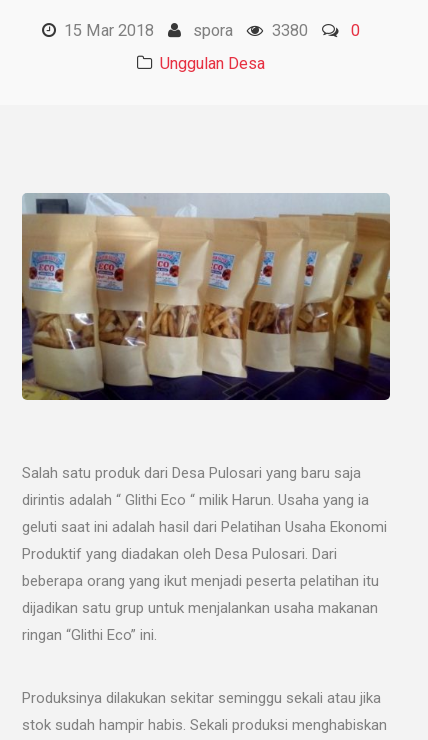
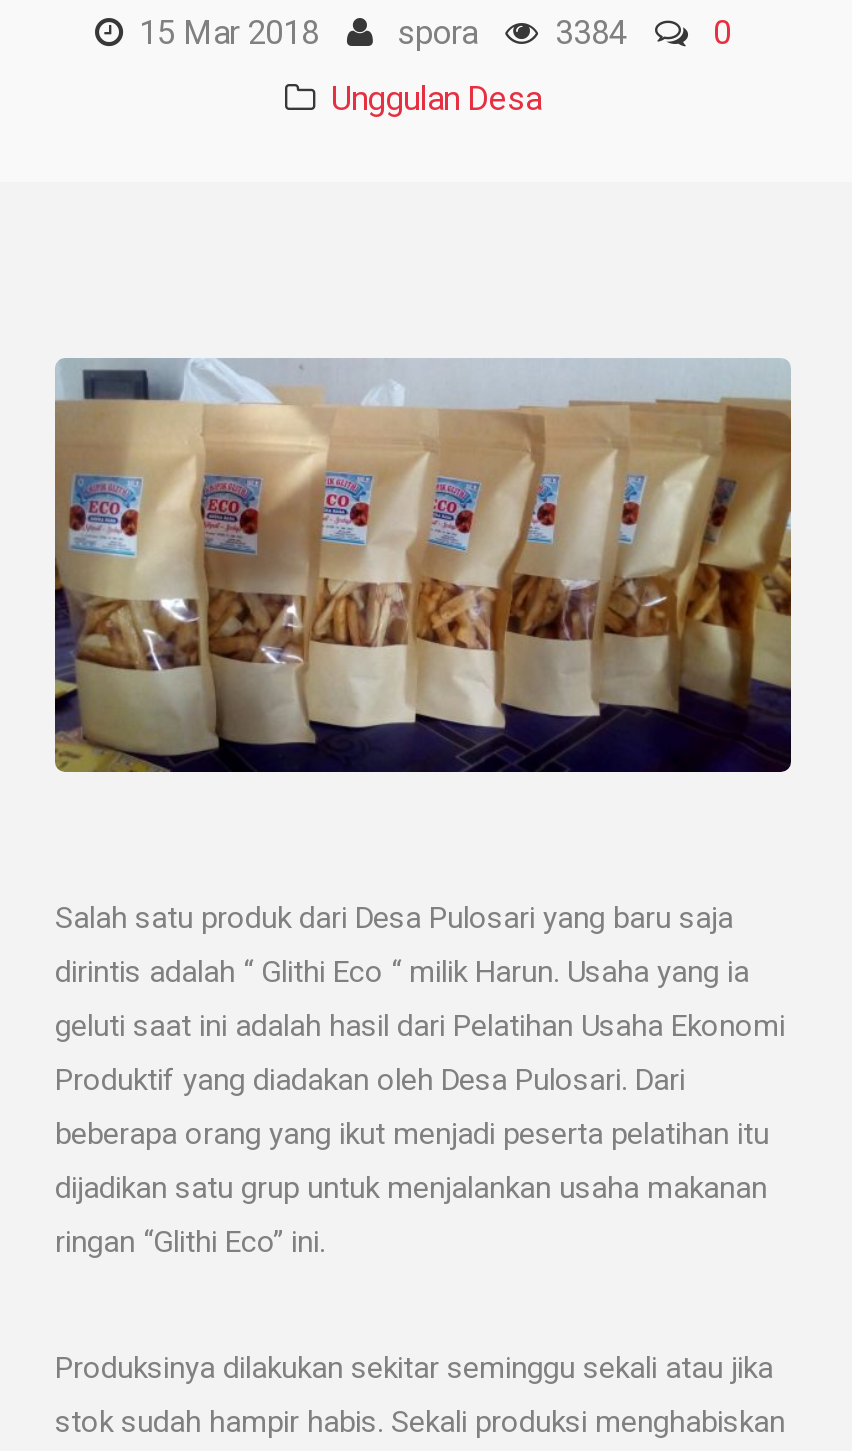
- 3380
+ 3384
